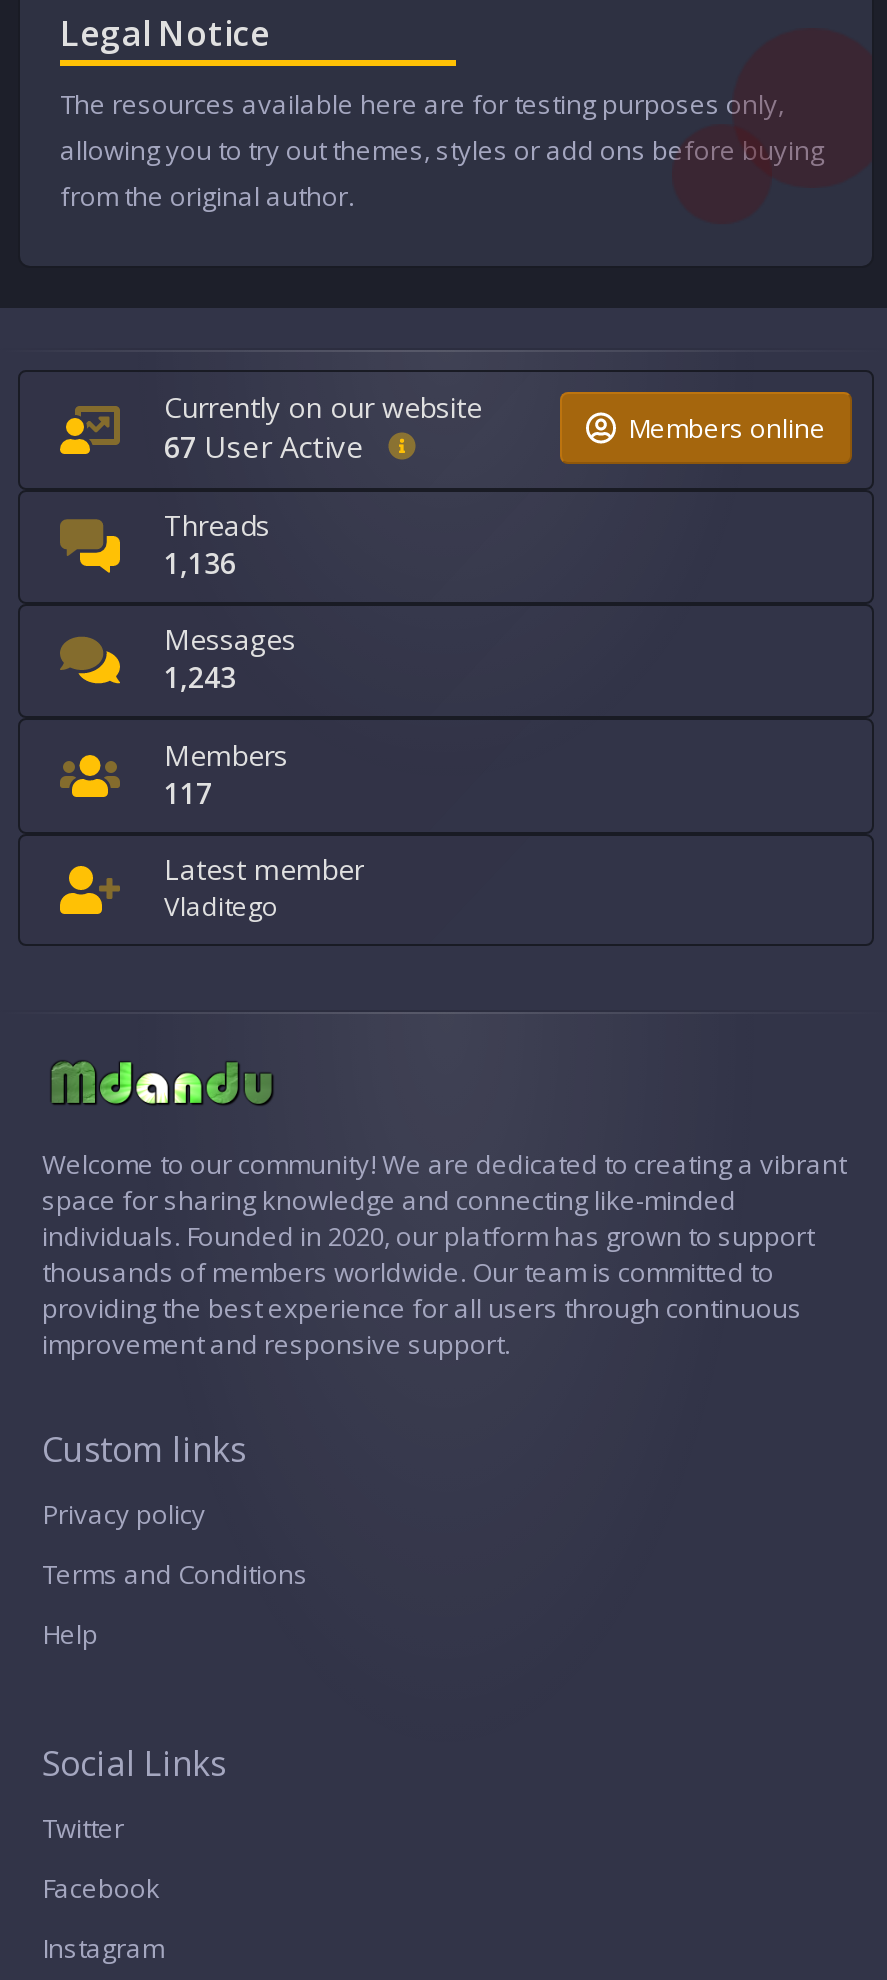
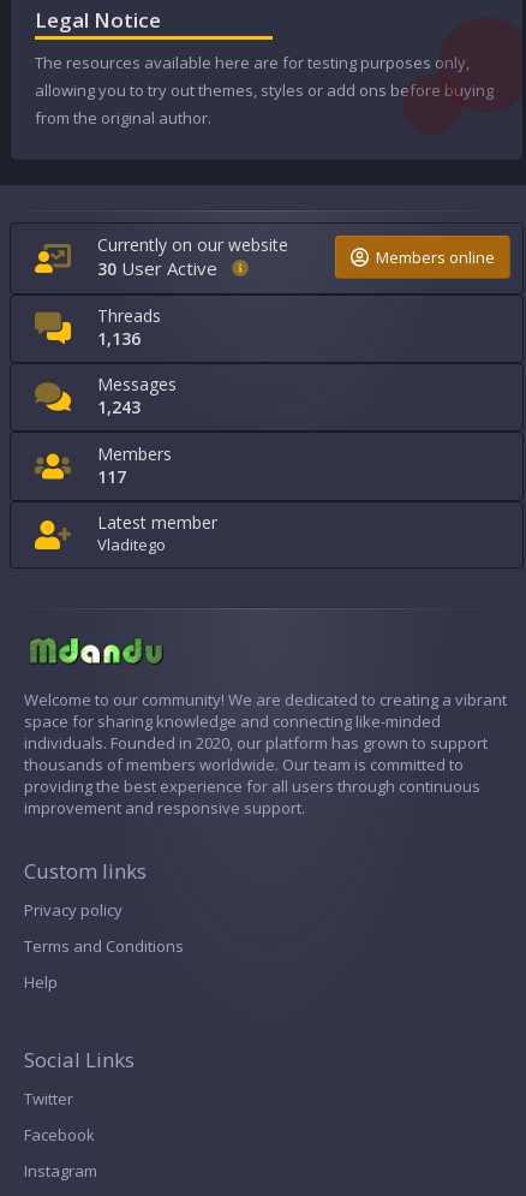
- 67 User Active
+ 30 User Active
